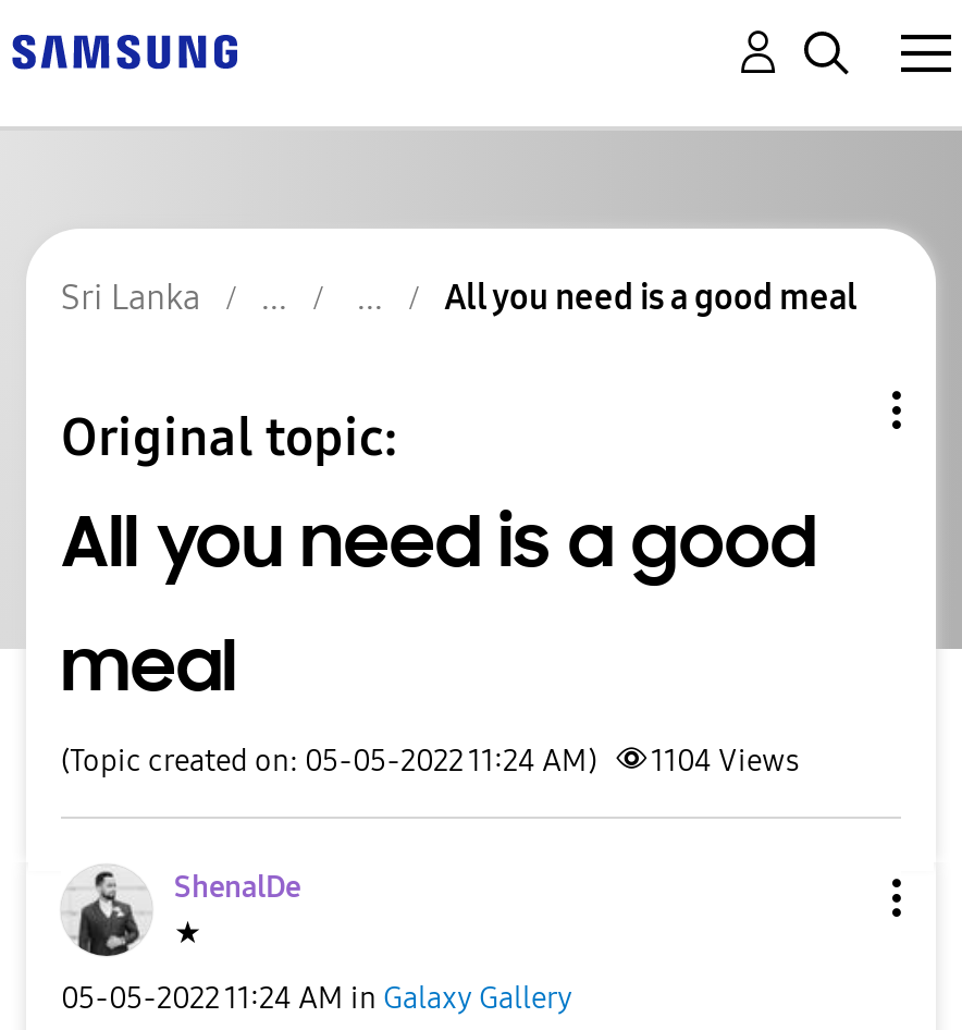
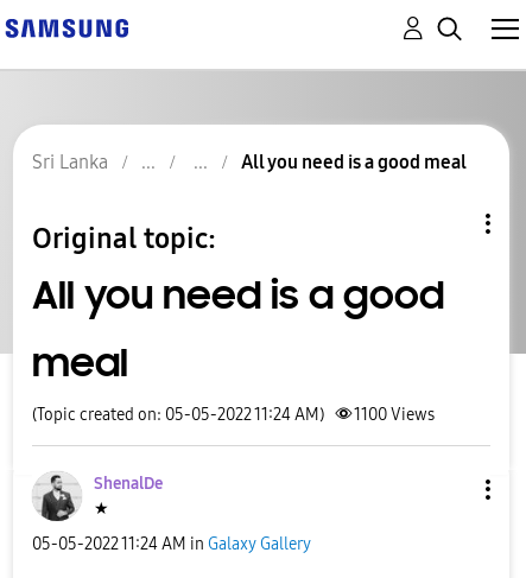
- (Topic created on: 05-05-2022 11:24 AM) 1104 Views
+ (Topic created on: 05-05-2022 11:24 AM) 1100 Views
